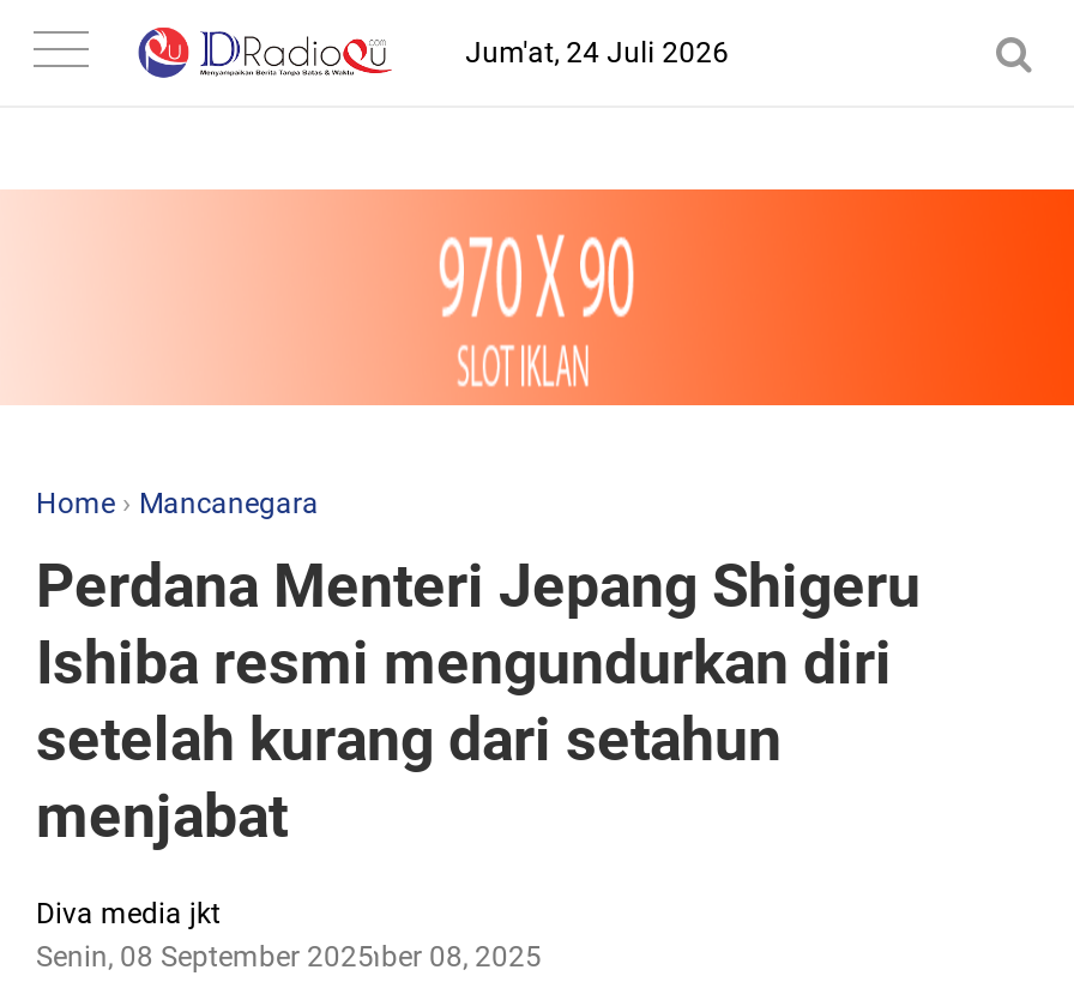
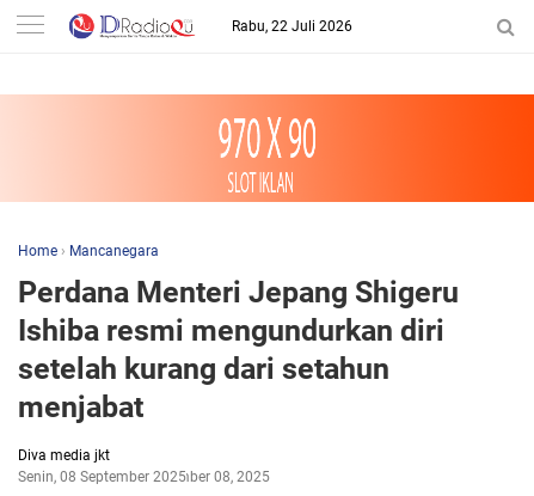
- Jum'at, 24 Juli 2026
+ Rabu, 22 Juli 2026
